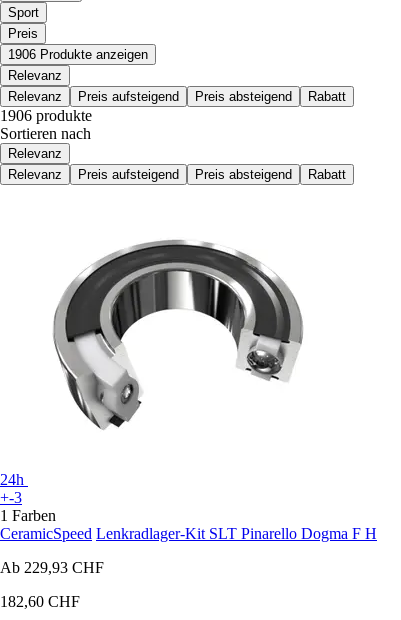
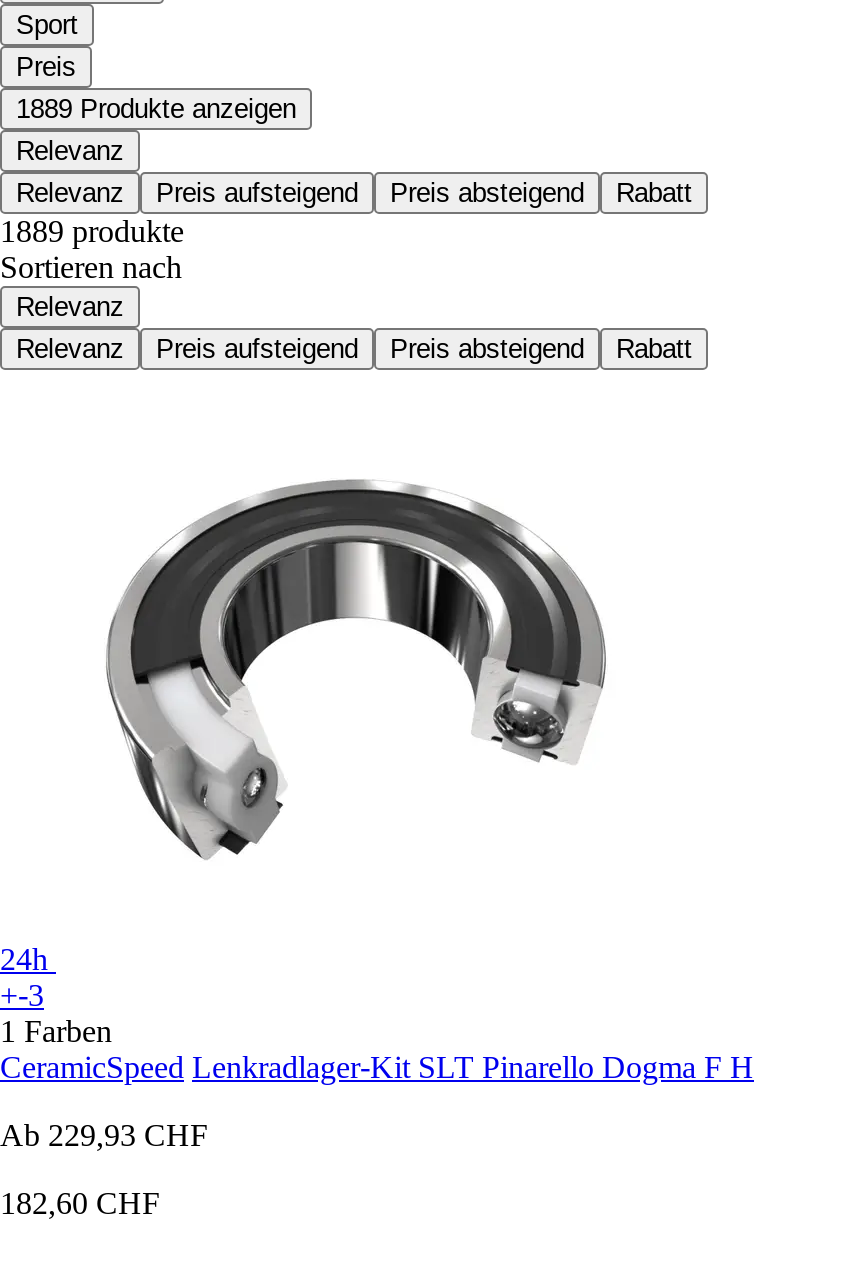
- 1906 Produkte anzeigen
+ 1889 Produkte anzeigen

- 1906 produkte
+ 1889 produkte
